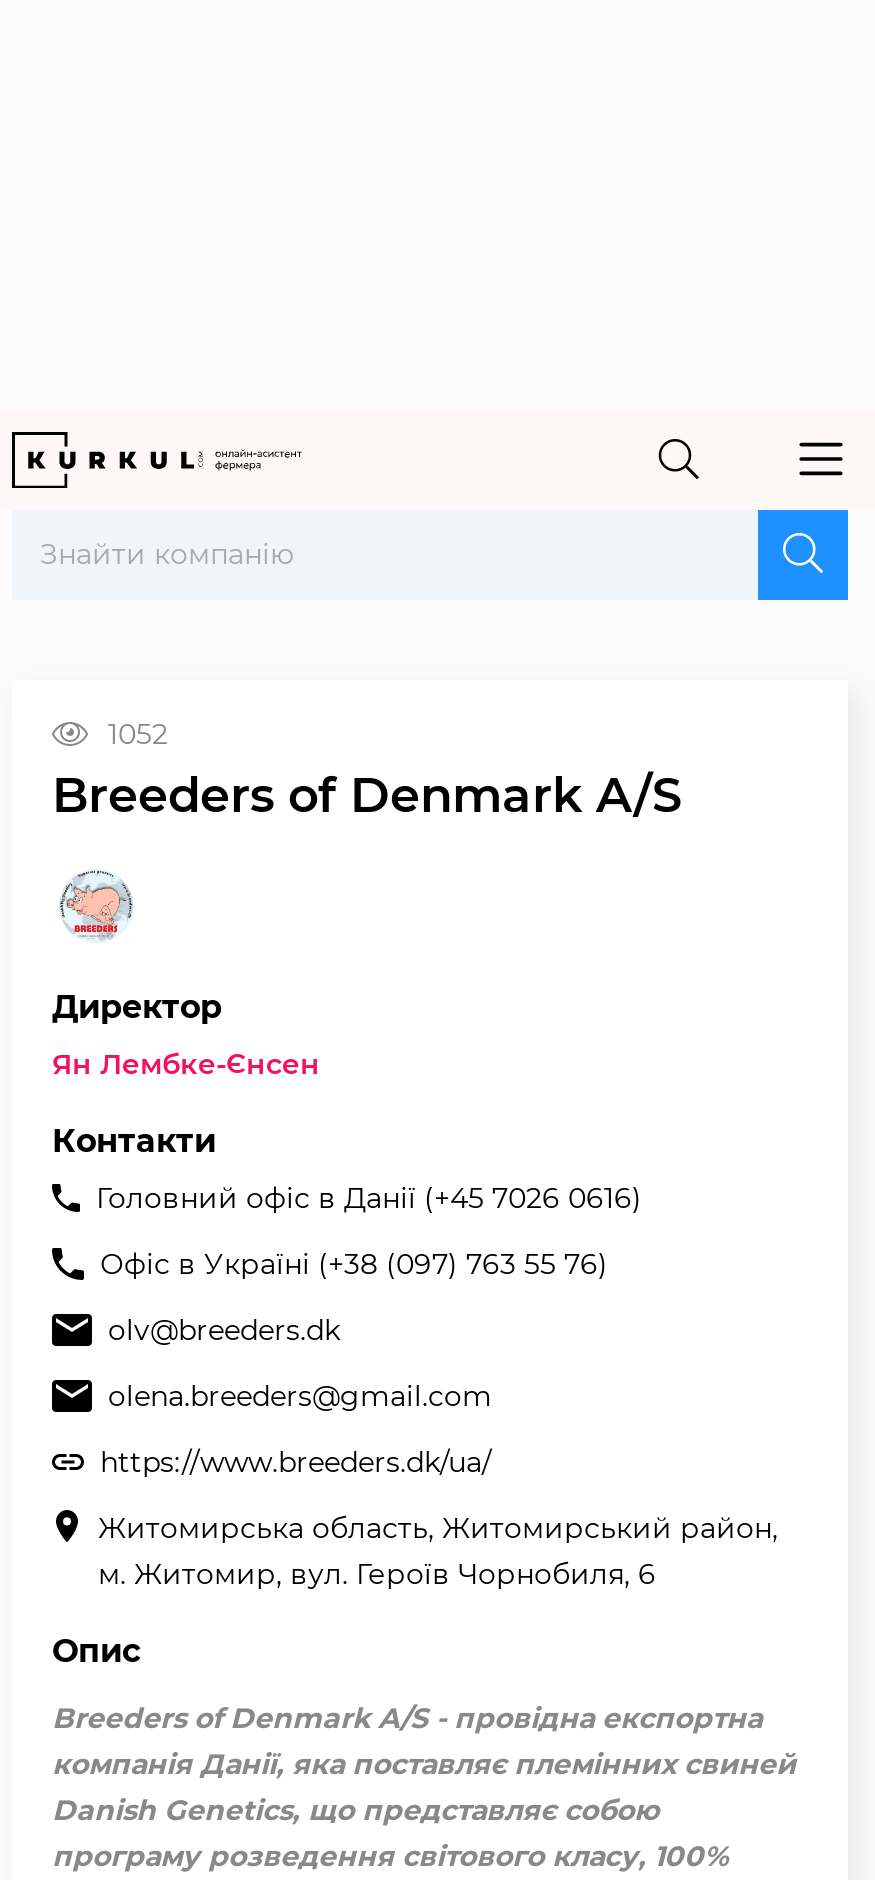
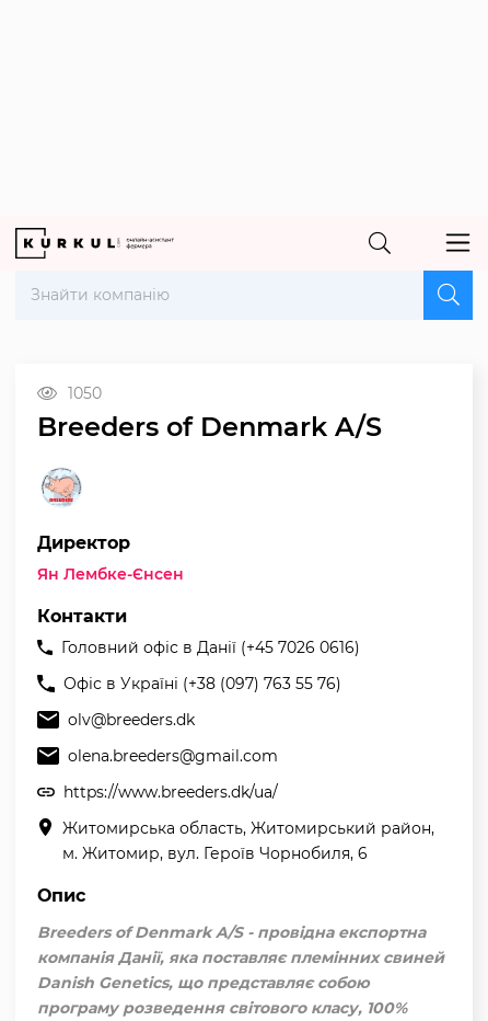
- 1052
+ 1050
